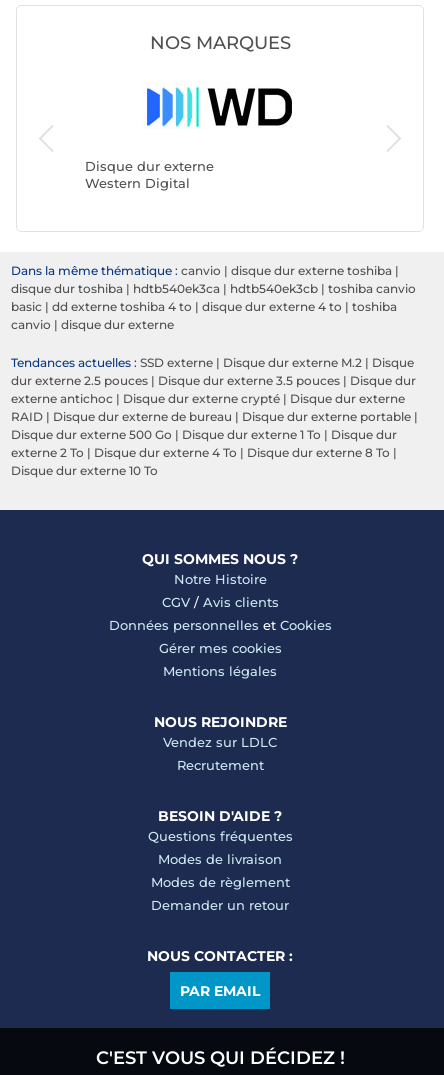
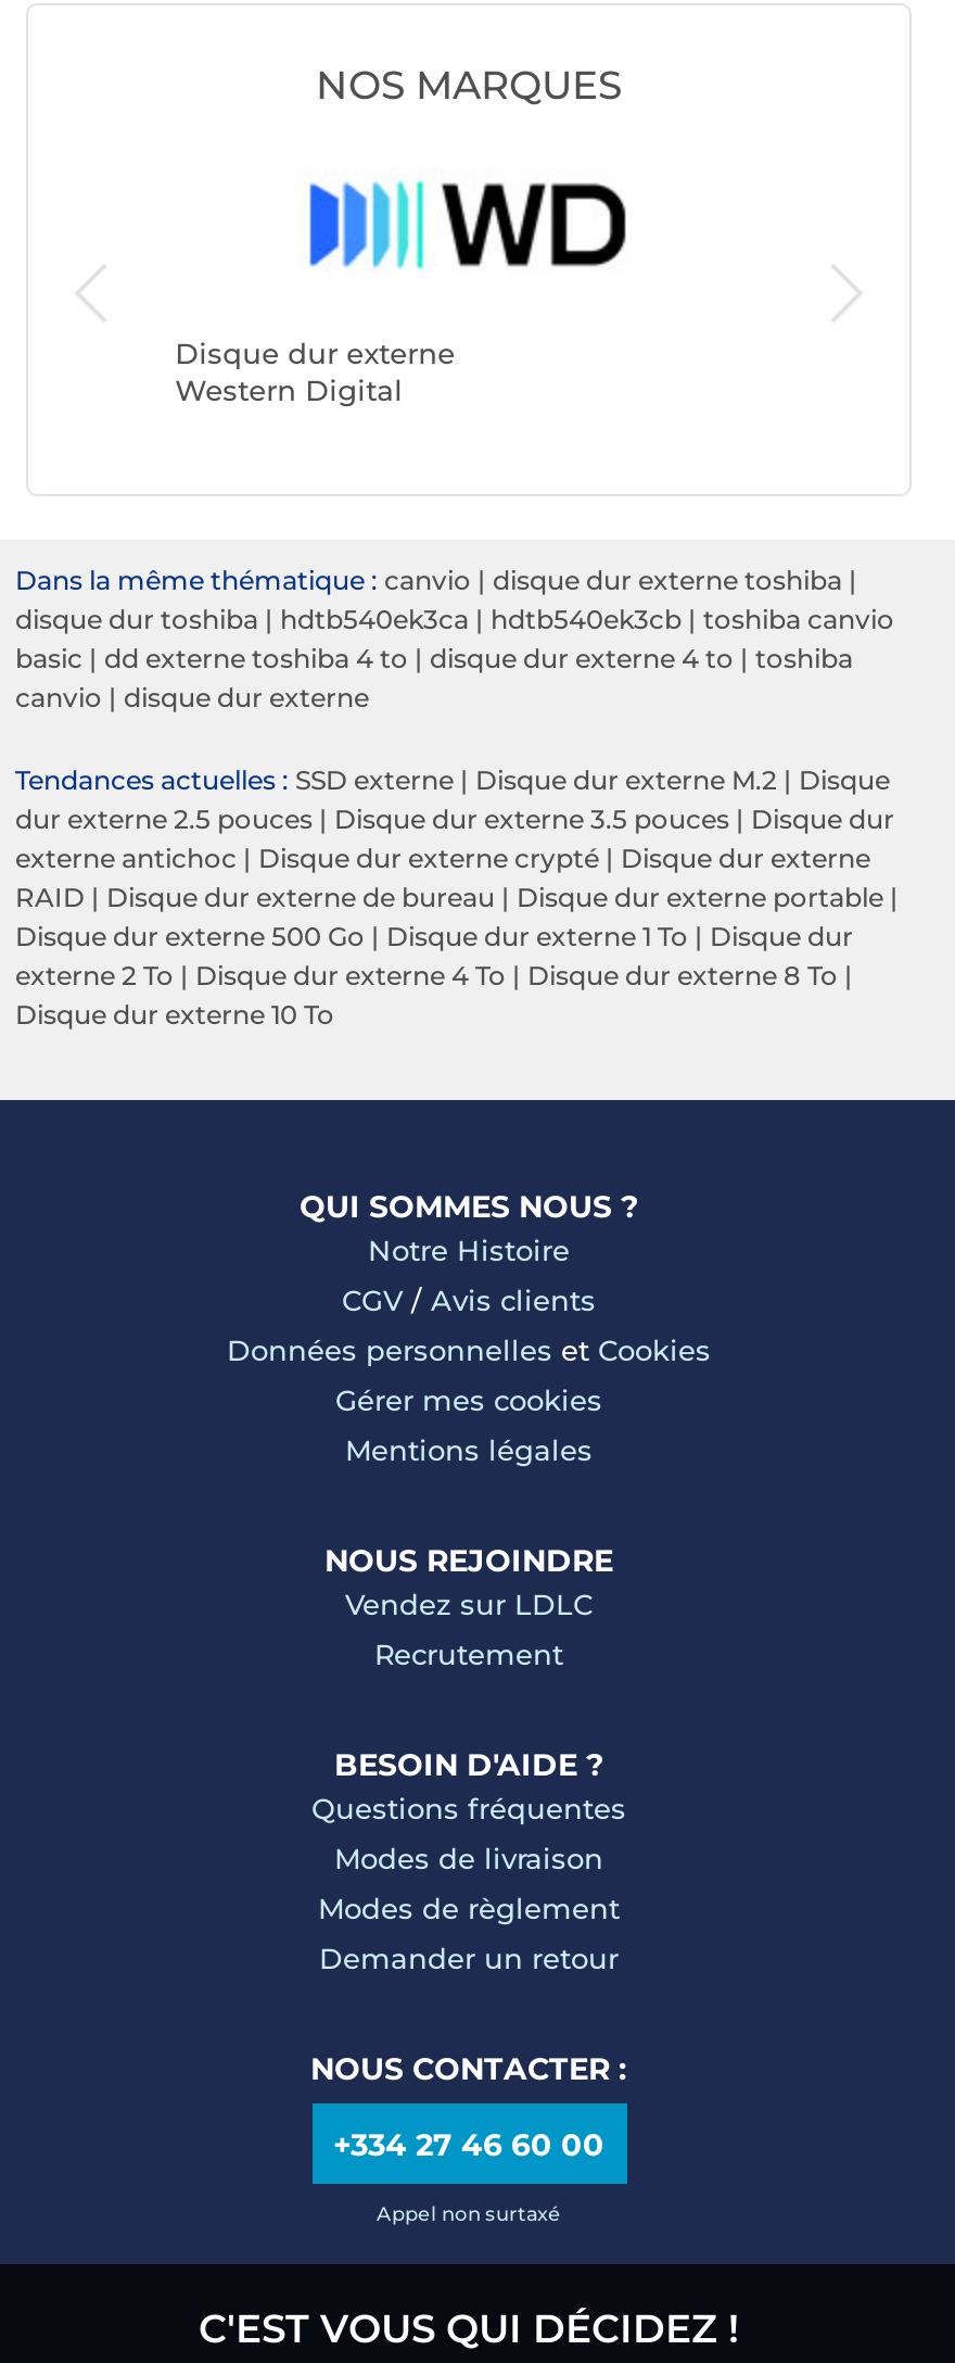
- PAR EMAIL
+ +334 27 46 60 00
+ Appel non surtaxé
